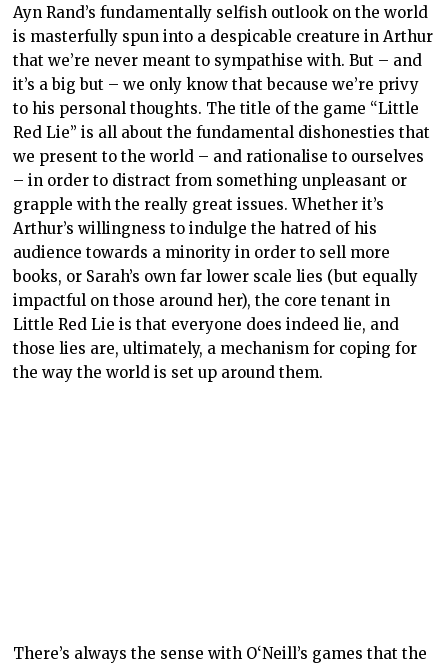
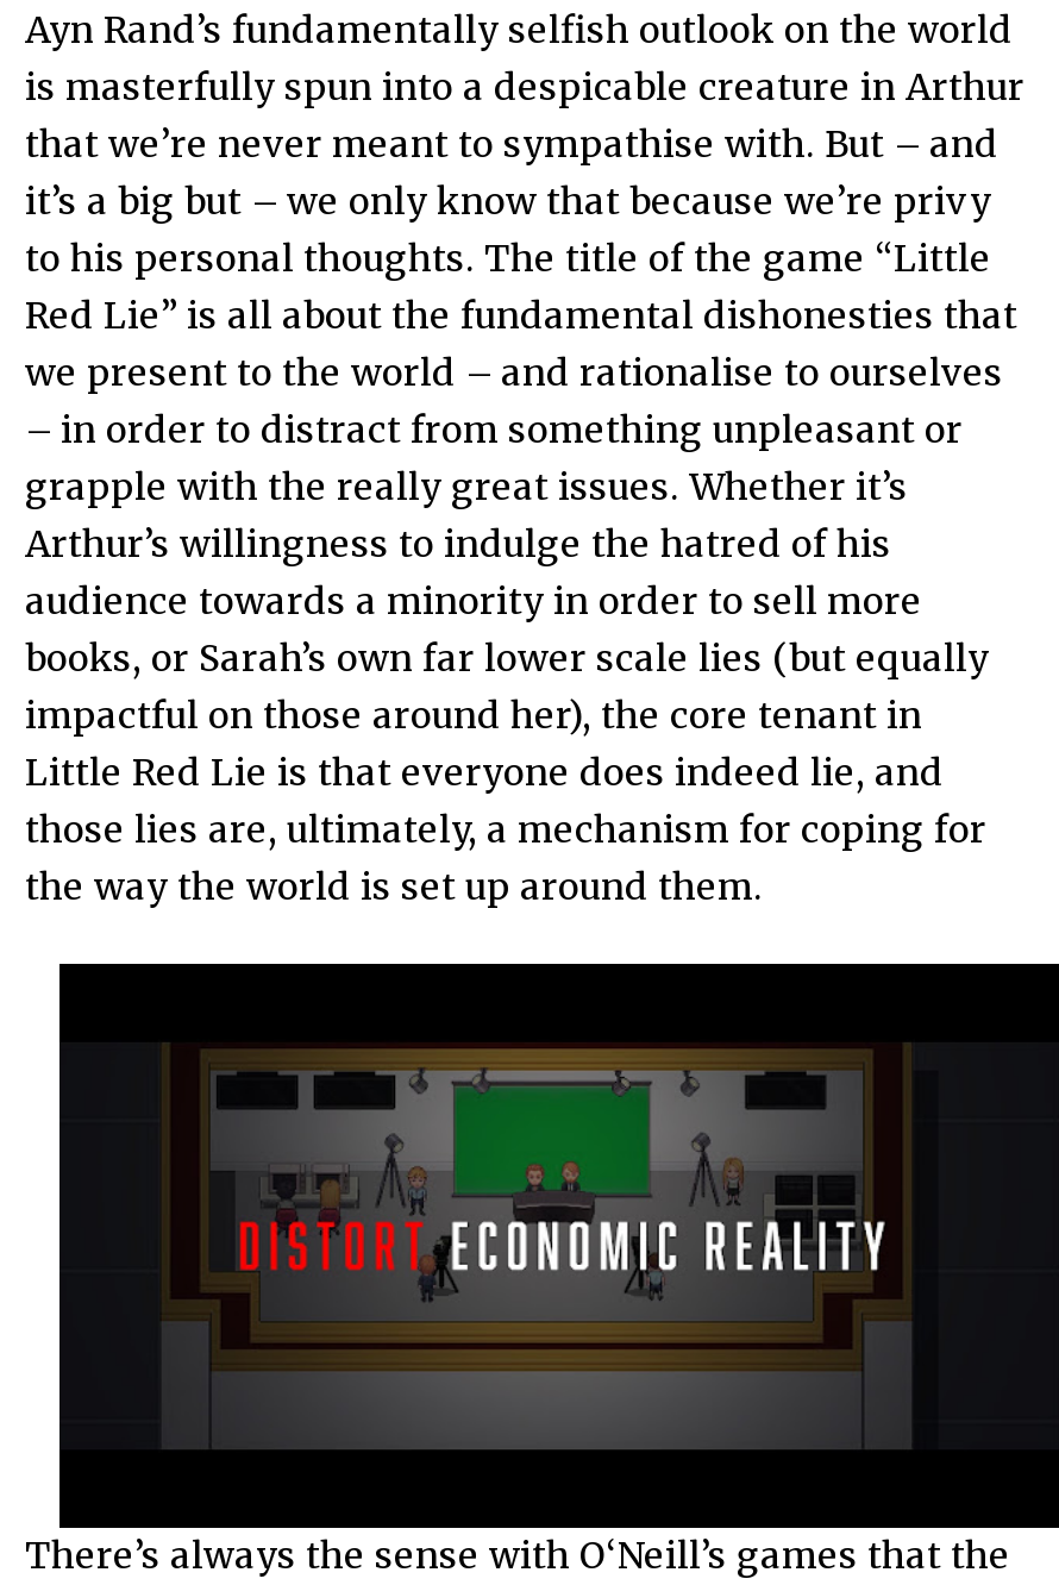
+ [image]
